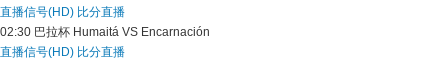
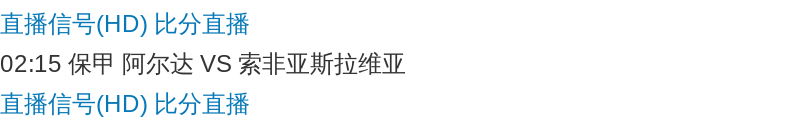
- 02:30 巴拉杯Humaitá VS Encarnación
+ 02:15 保甲阿尔达 VS 索非亚斯拉维亚
